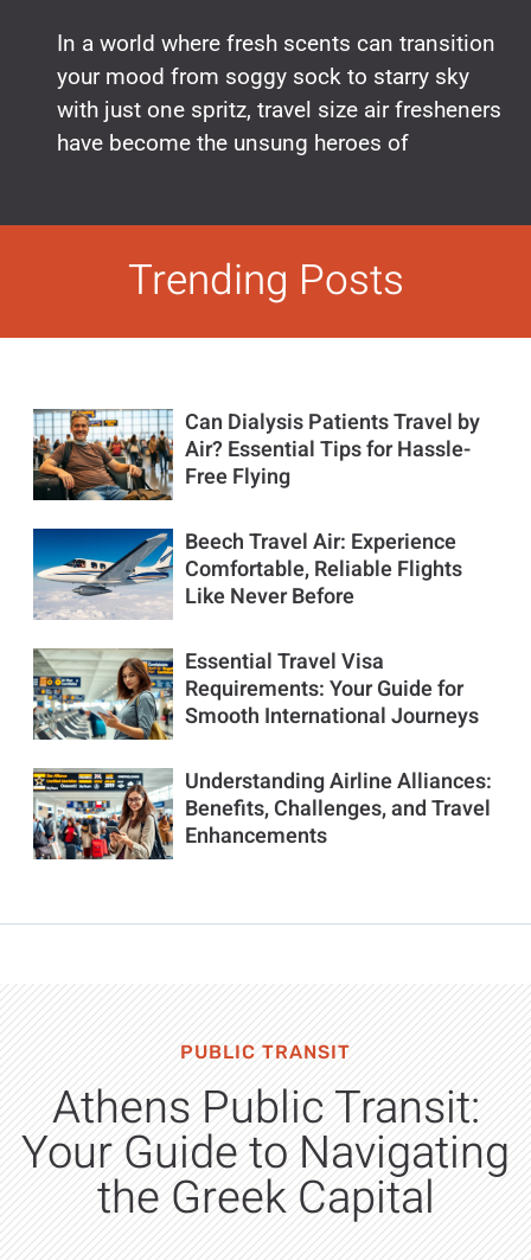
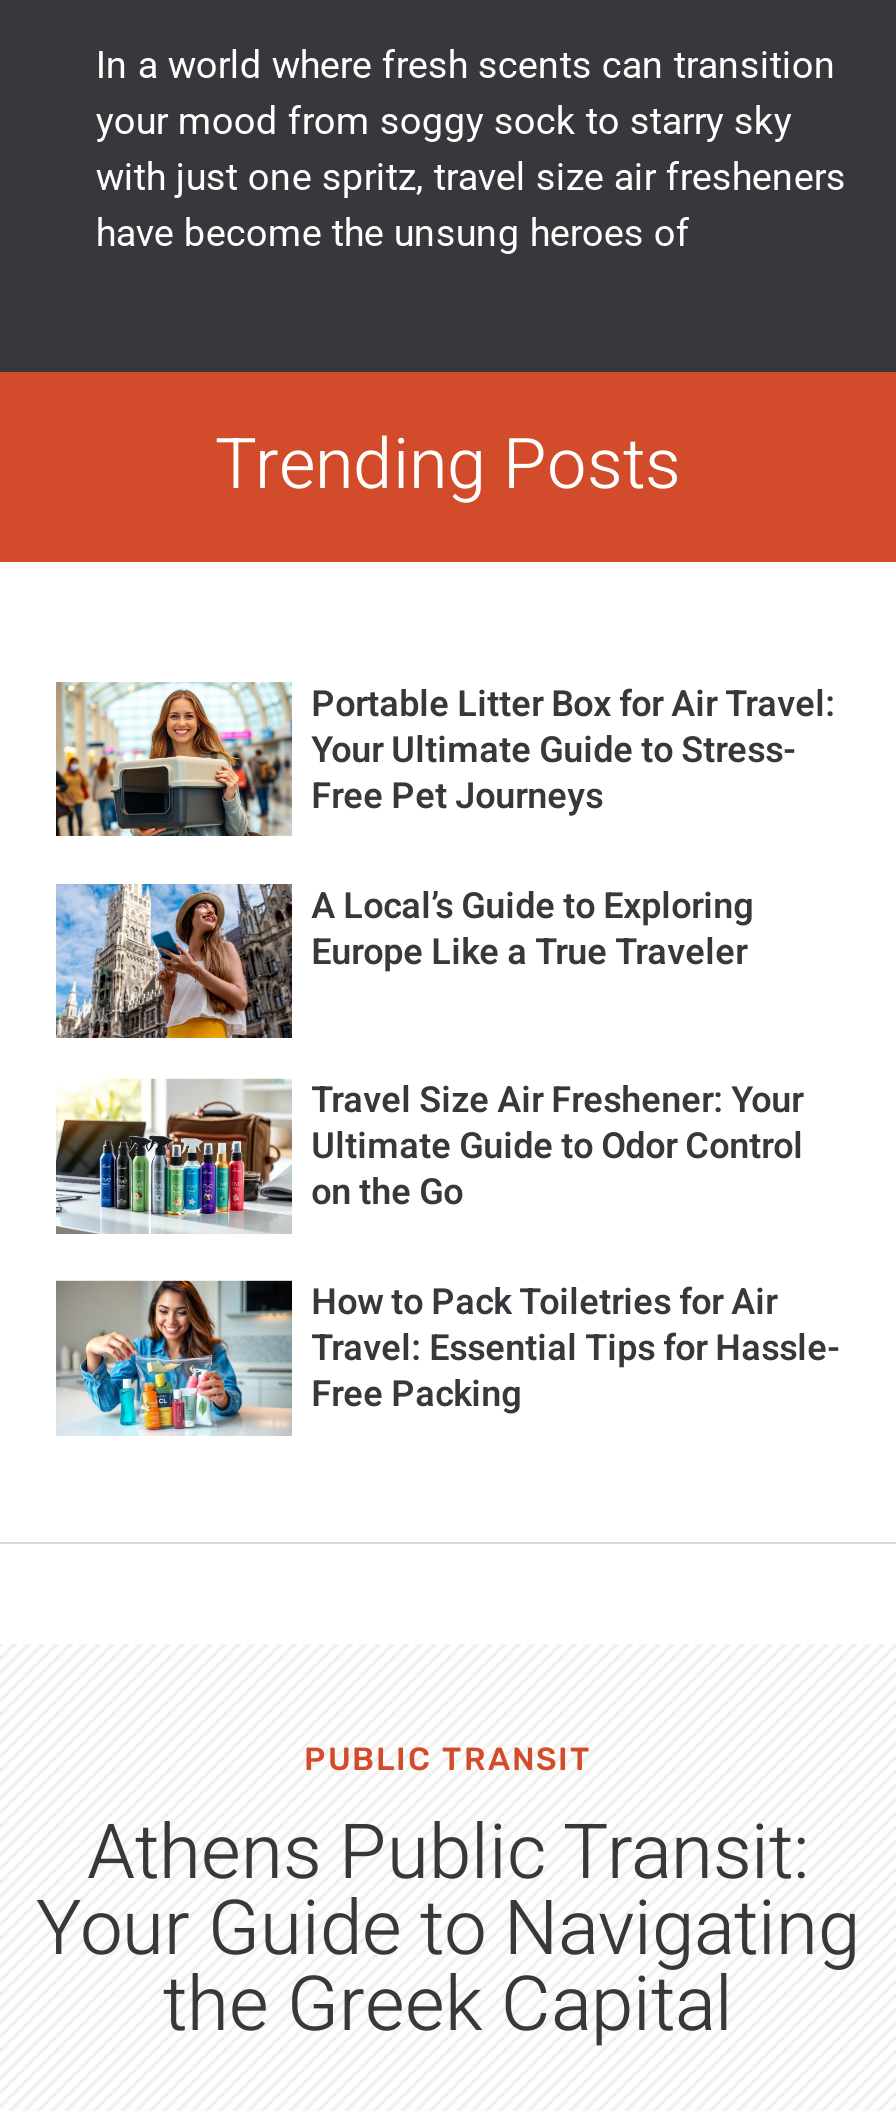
- [image]
- Can Dialysis Patients Travel by
- Air? Essential Tips for Hassle-
- Free Flying
+ [image]
+ Portable Litter Box for Air Travel:
+ Your Ultimate Guide to Stress-
+ Free Pet Journeys

- [image]
- Beech Travel Air: Experience
- Comfortable, Reliable Flights
- Like Never Before
+ [image]
+ A Local’s Guide to Exploring
+ Europe Like a True Traveler

- [image]
- Essential Travel Visa
- Requirements: Your Guide for
- Smooth International Journeys
+ [image]
+ Travel Size Air Freshener: Your
+ Ultimate Guide to Odor Control
+ on the Go

- [image]
- Understanding Airline Alliances:
- Benefits, Challenges, and Travel
- Enhancements
+ [image]
+ How to Pack Toiletries for Air
+ Travel: Essential Tips for Hassle-
+ Free Packing
